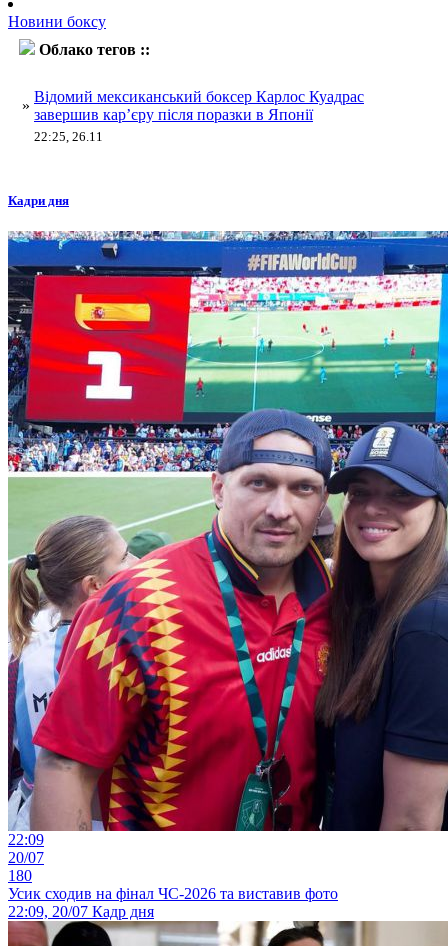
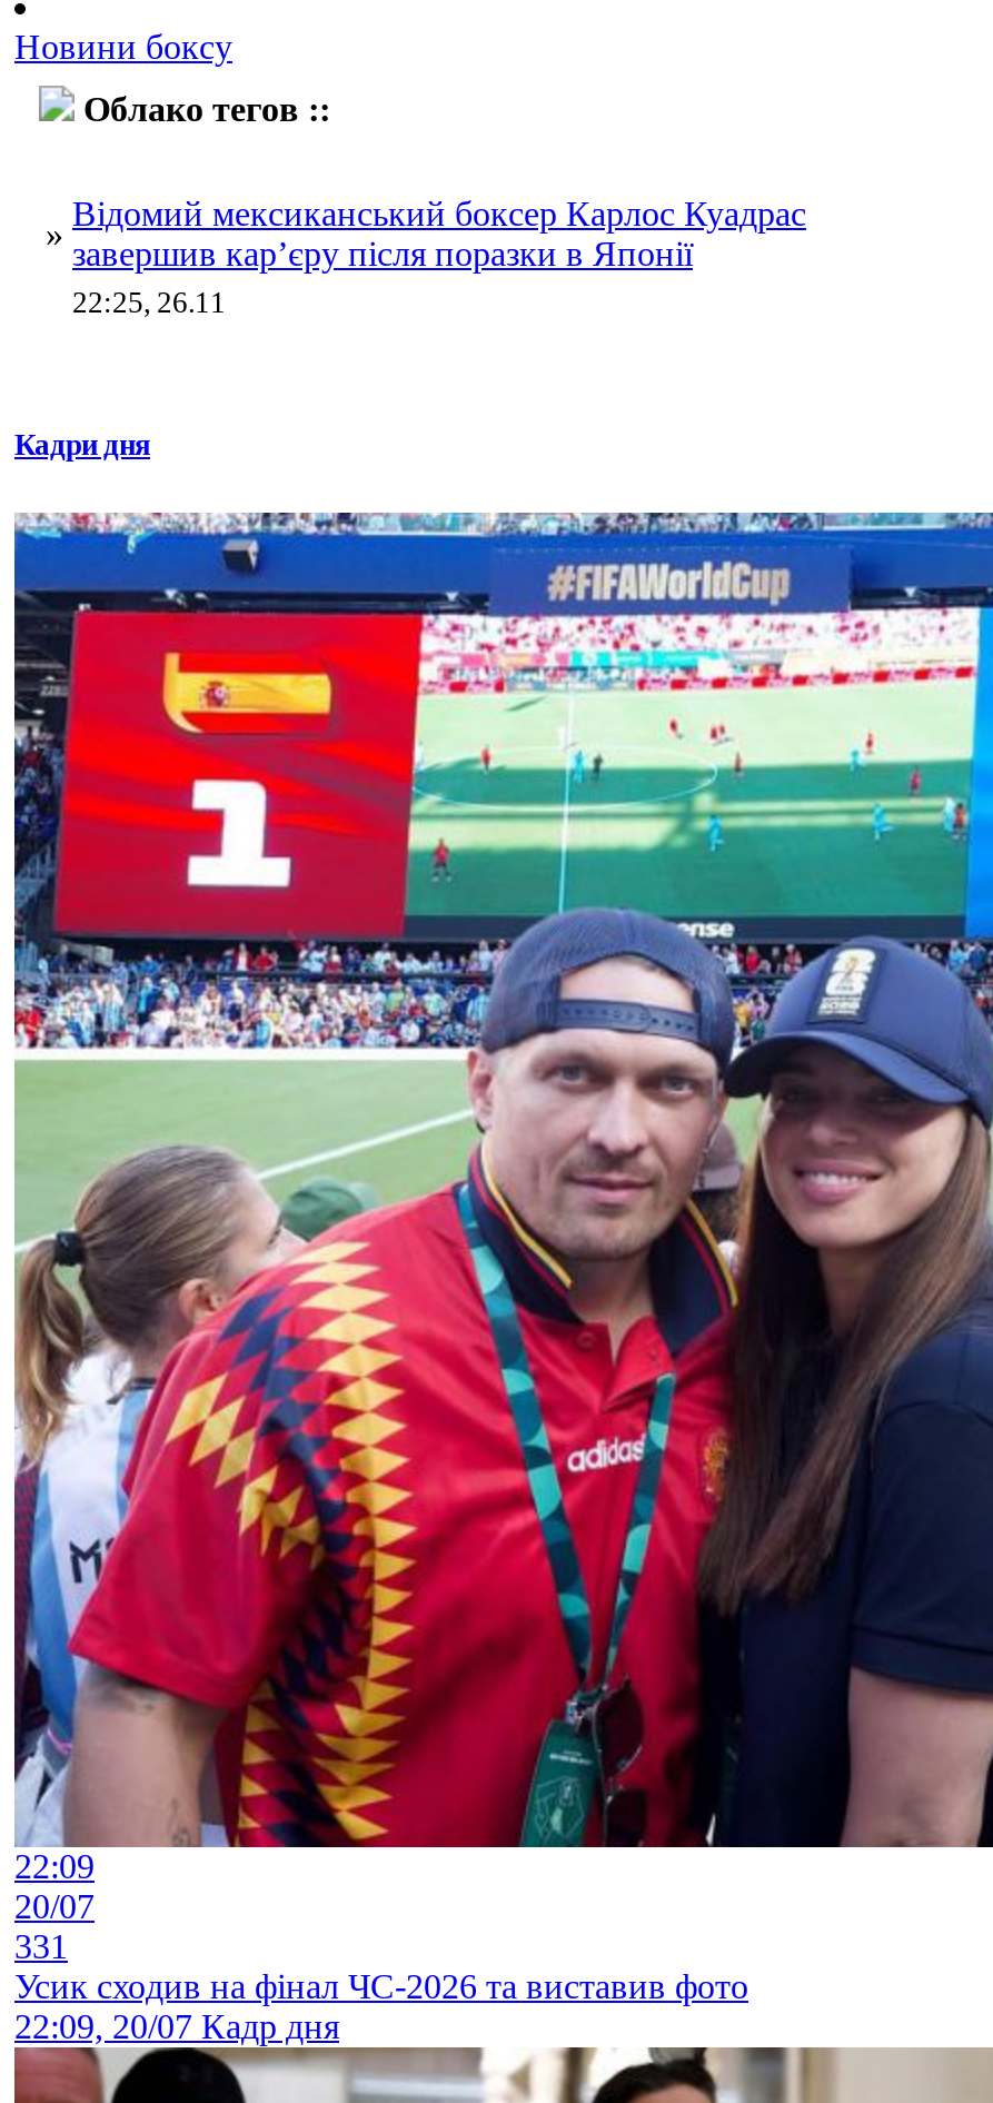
- 180
+ 331
